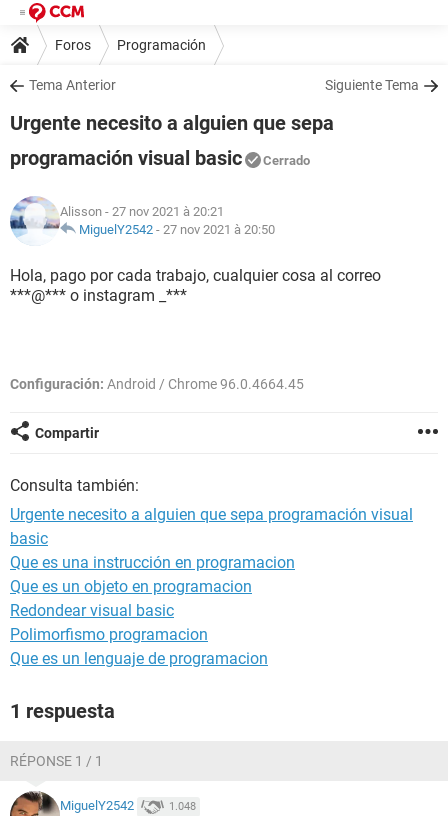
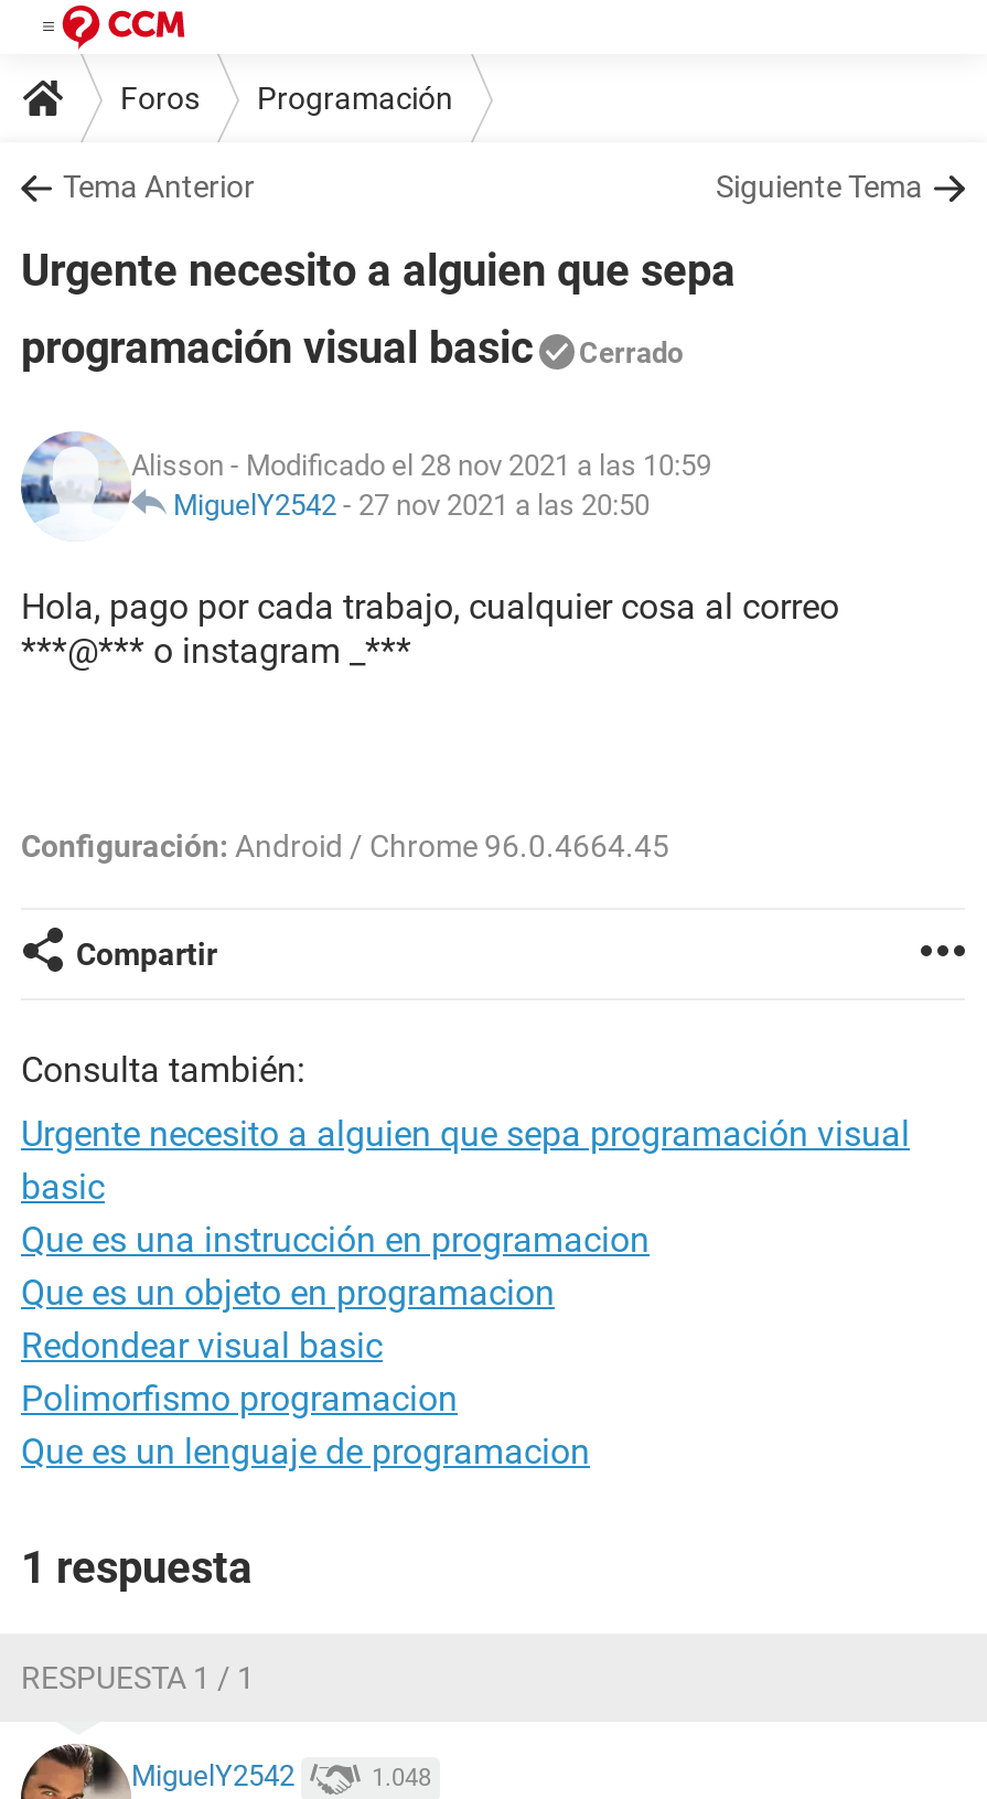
- Alisson - 27 nov 2021 à 20:21
- MiguelY2542 - 27 nov 2021 à 20:50
+ Alisson - Modificado el 28 nov 2021 a las 10:59
+ MiguelY2542 - 27 nov 2021 a las 20:50

- RÉPONSE 1 / 1
+ RESPUESTA 1 / 1
